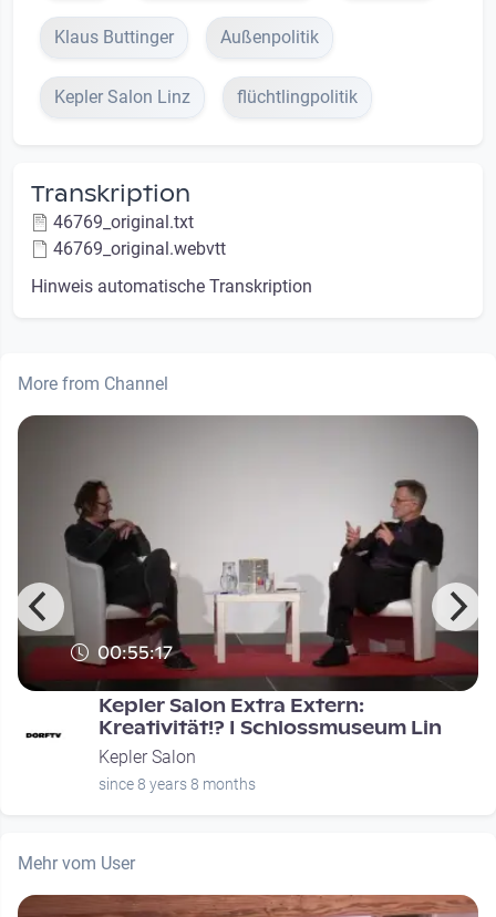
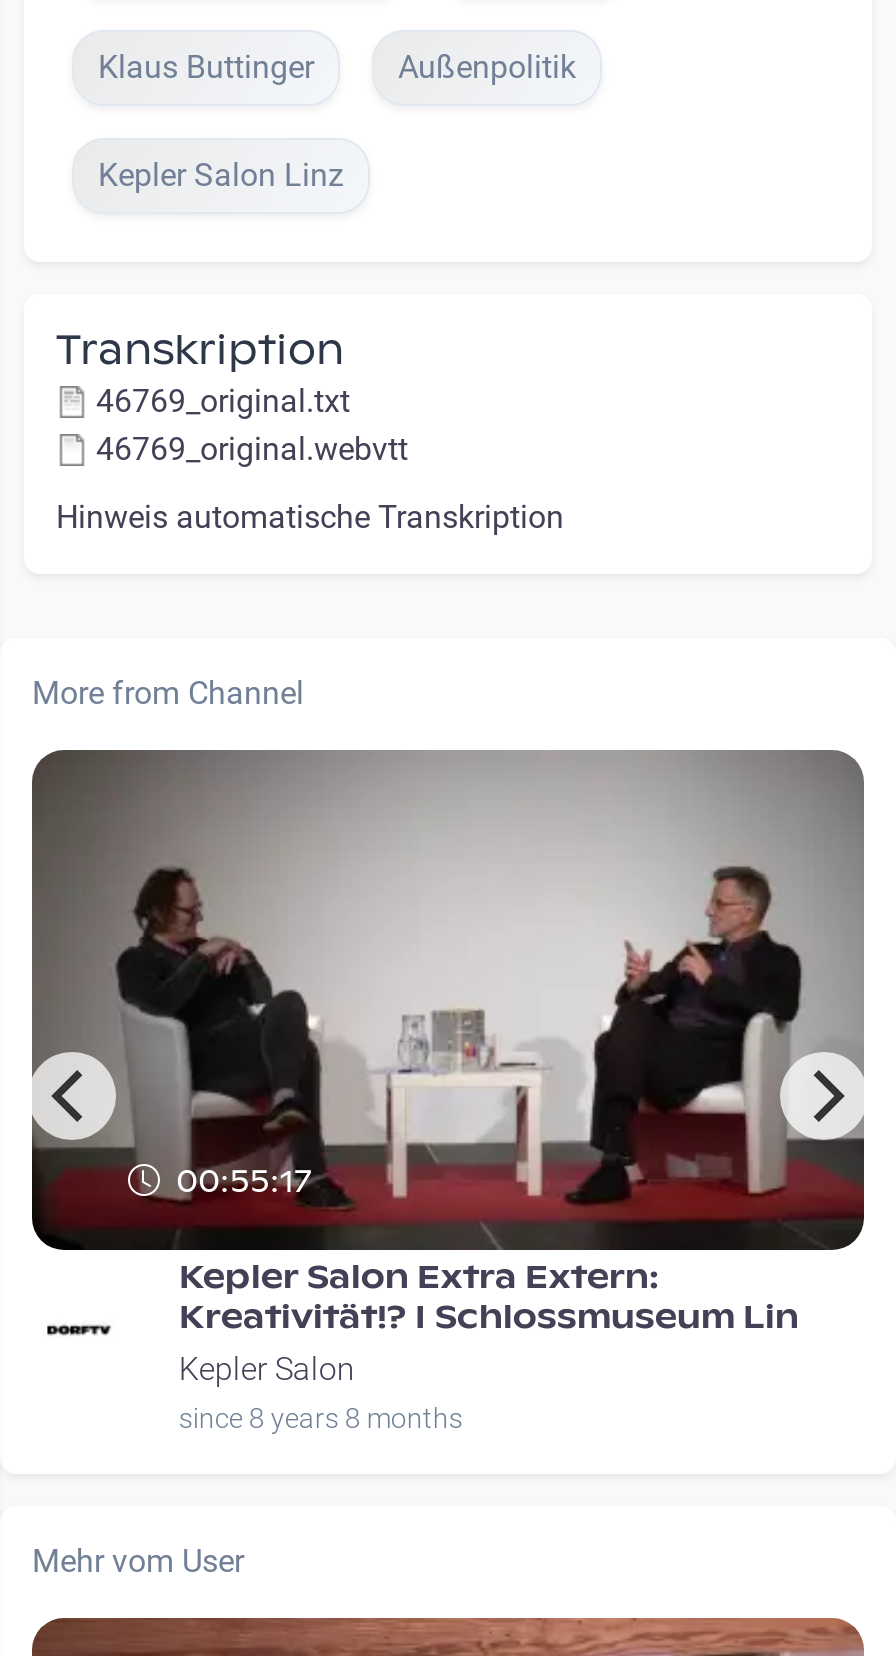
- flüchtlingpolitik
